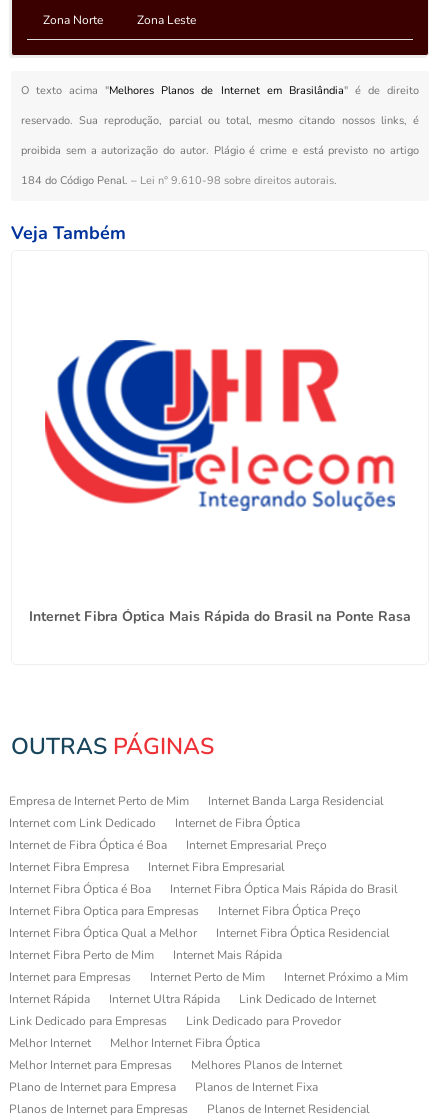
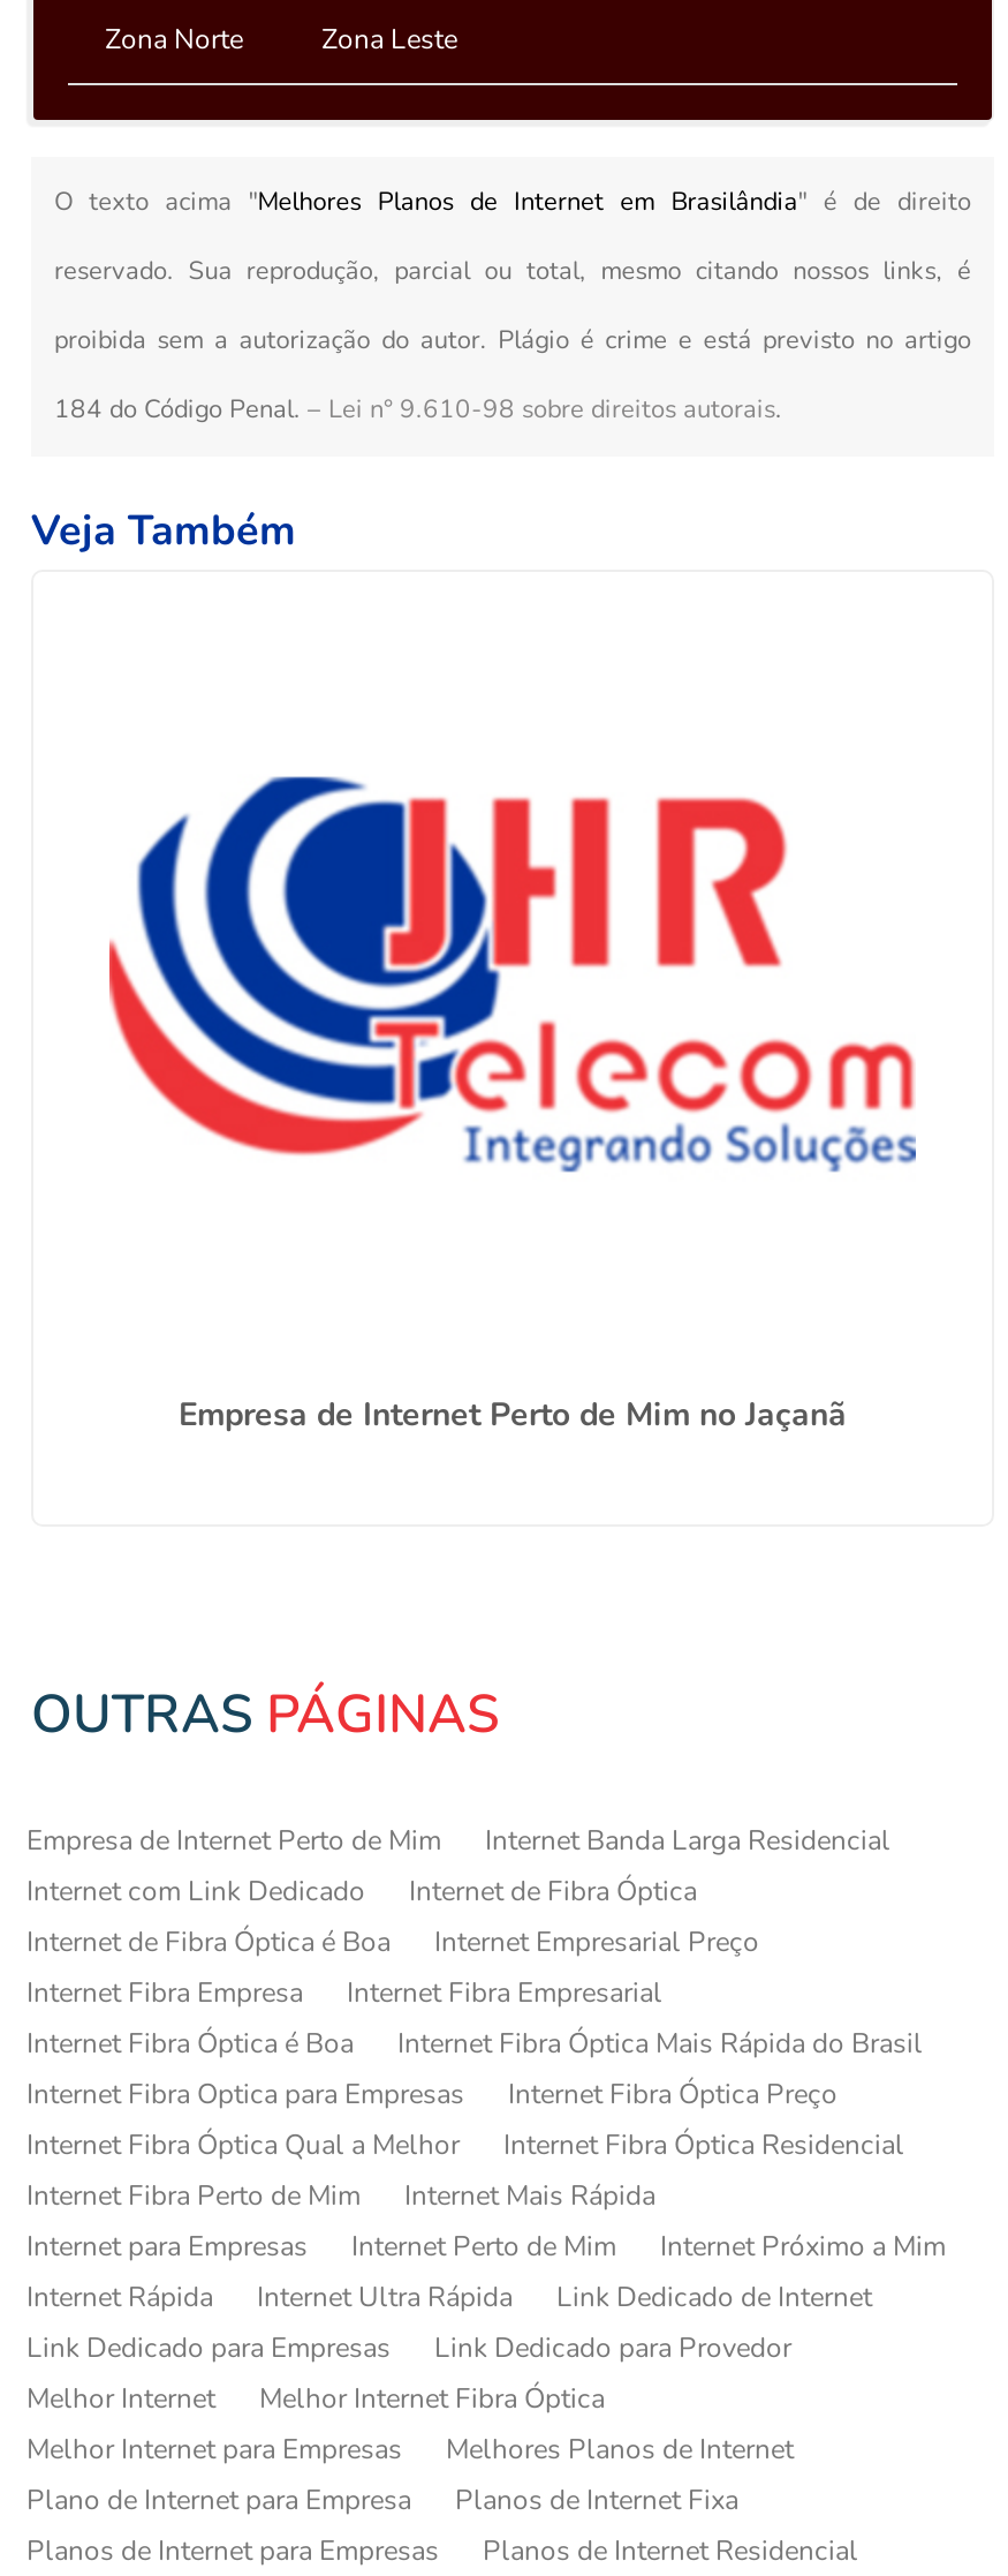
- Internet Fibra Óptica Mais Rápida do Brasil na Ponte Rasa
+ Empresa de Internet Perto de Mim no Jaçanã
